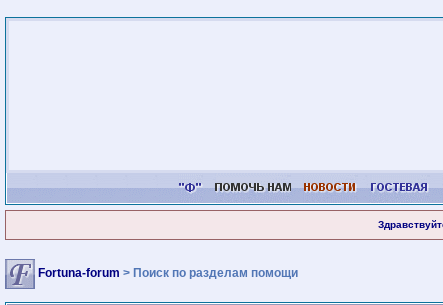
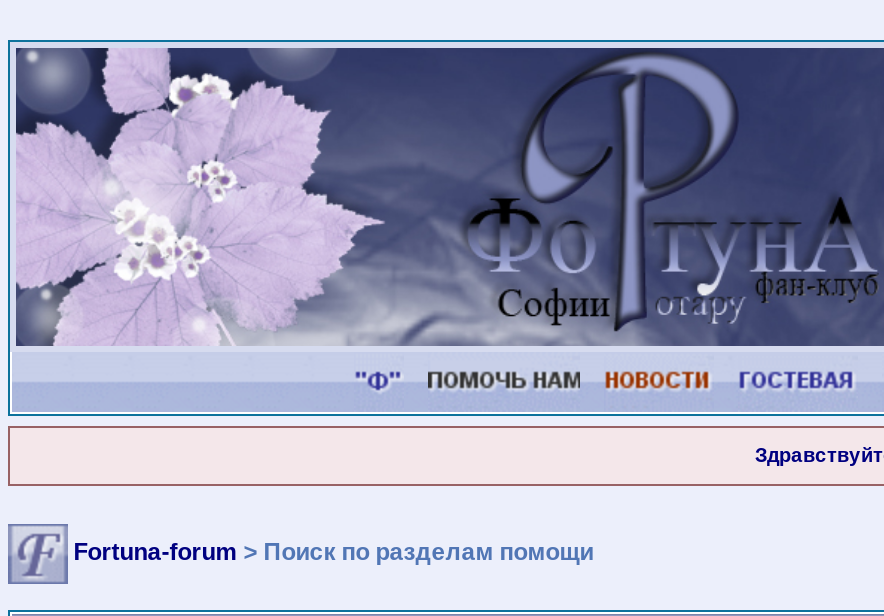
+ [image]
